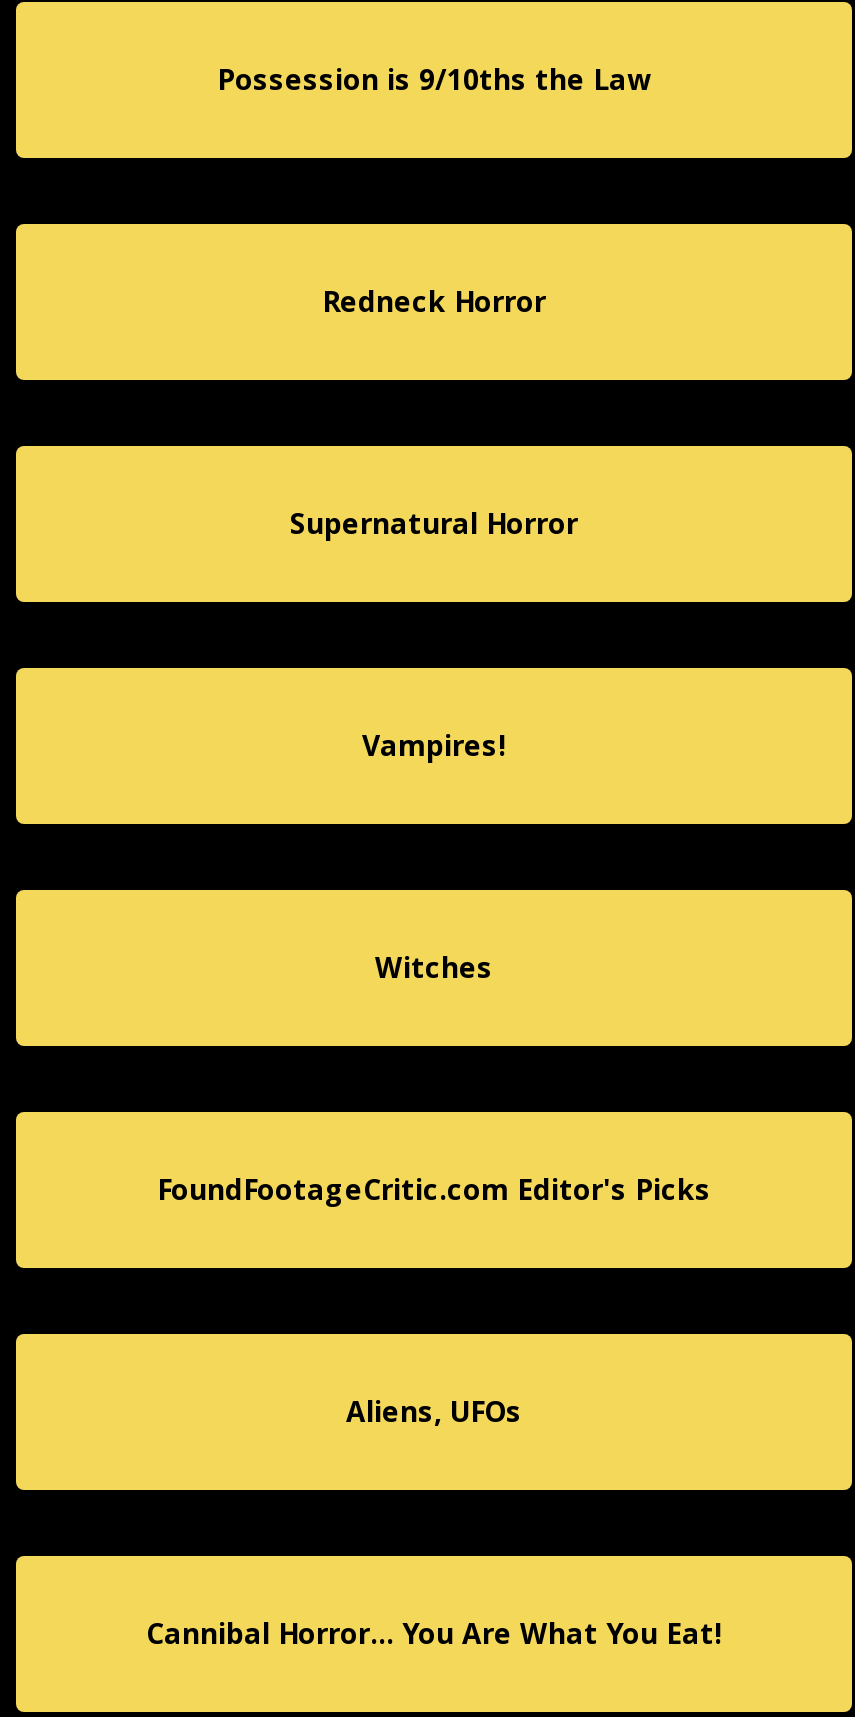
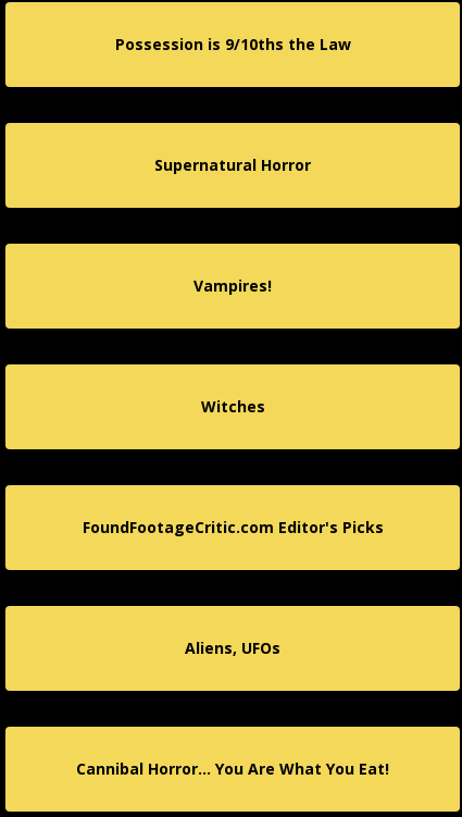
- Redneck Horror
